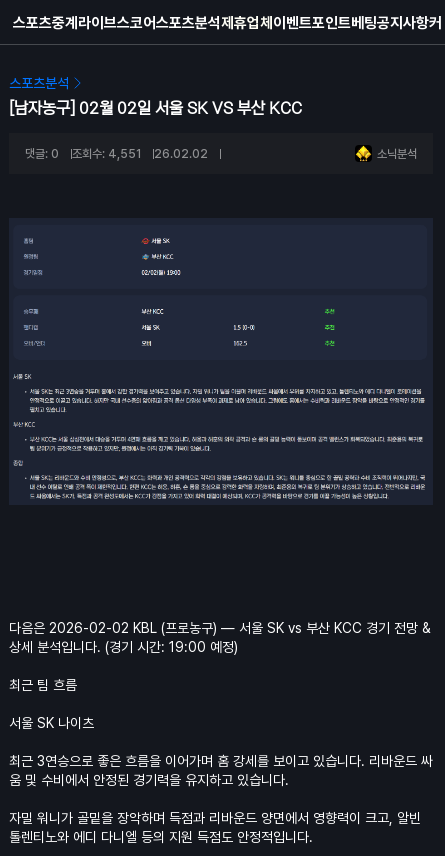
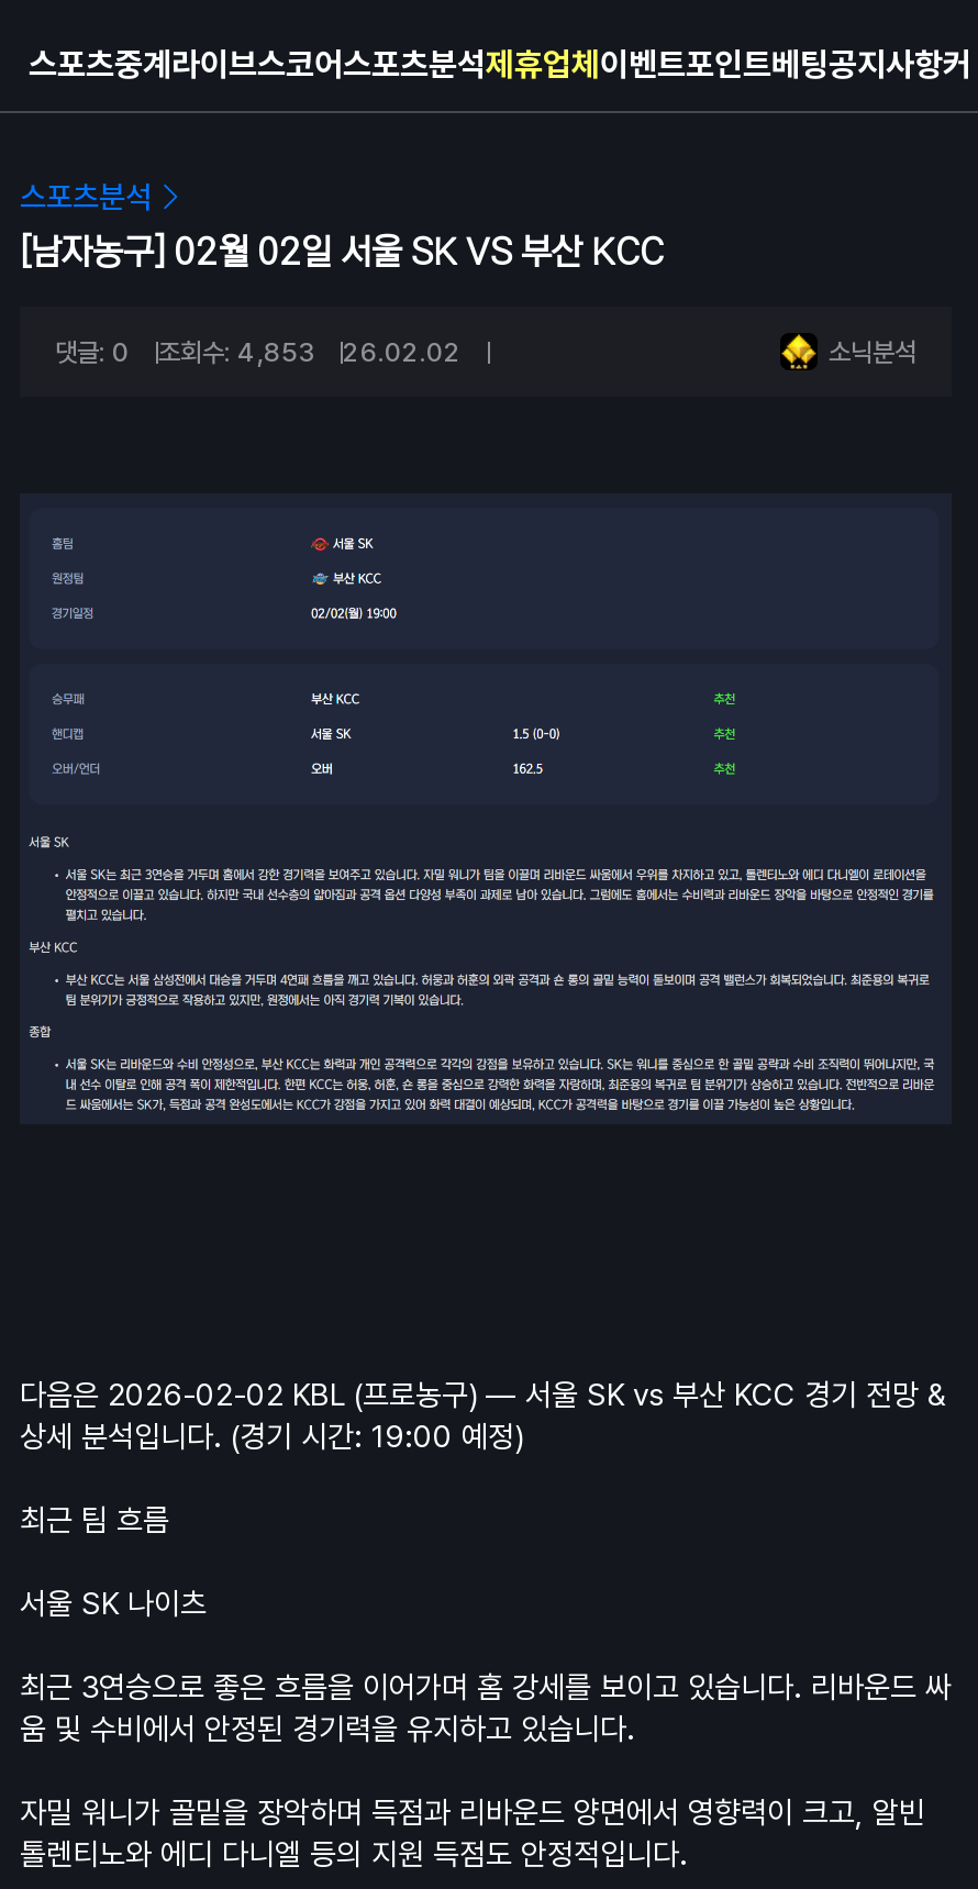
- 댓글: 0 조회수: 4,551 26.02.02
+ 댓글: 0 조회수: 4,853 26.02.02
